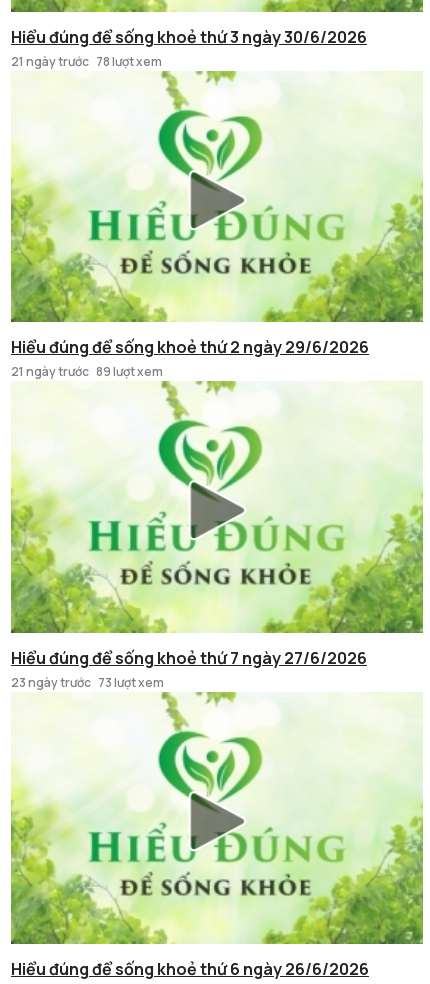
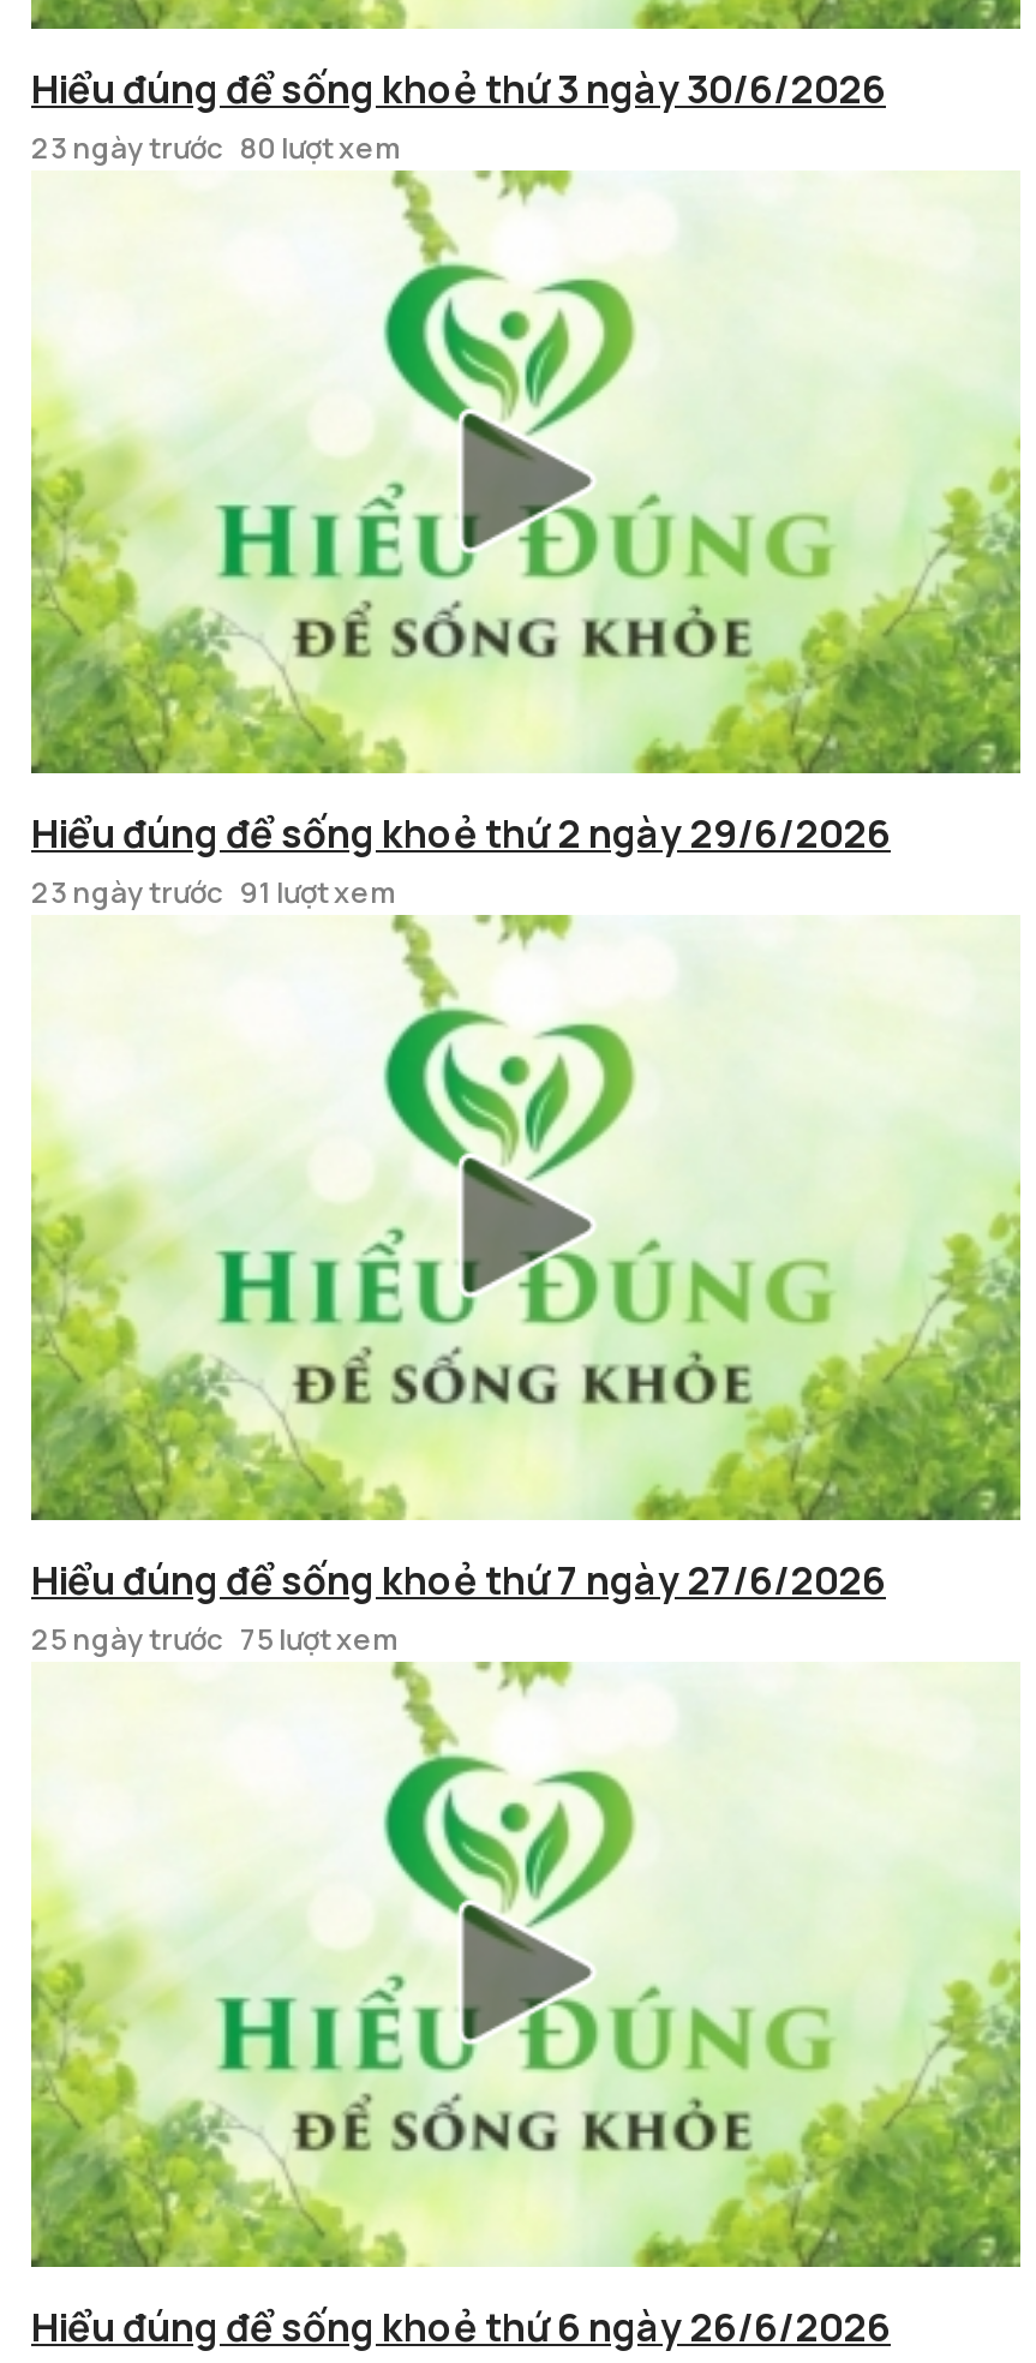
- 21 ngày trước 78 lượt xem
+ 23 ngày trước 80 lượt xem

- 21 ngày trước 89 lượt xem
+ 23 ngày trước 91 lượt xem

- 23 ngày trước 73 lượt xem
+ 25 ngày trước 75 lượt xem
